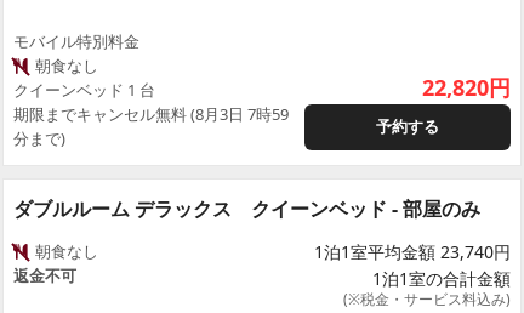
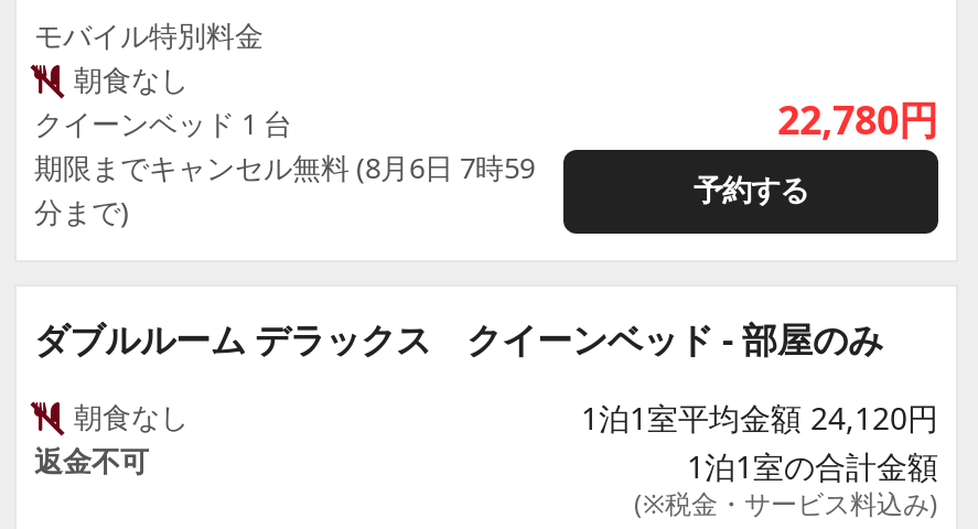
- 22,820円
+ 22,780円

- 期限までキャンセル無料 (8月3日 7時59
+ 期限までキャンセル無料 (8月6日 7時59

- 1泊1室平均金額 23,740円
+ 1泊1室平均金額 24,120円
